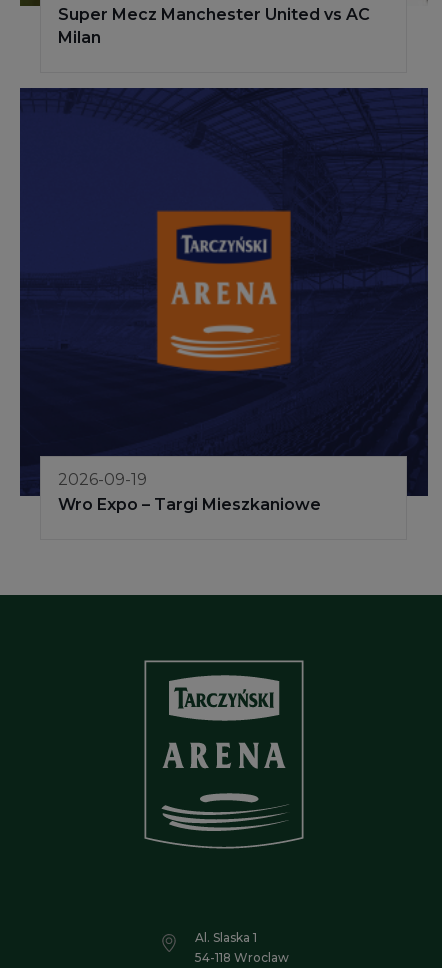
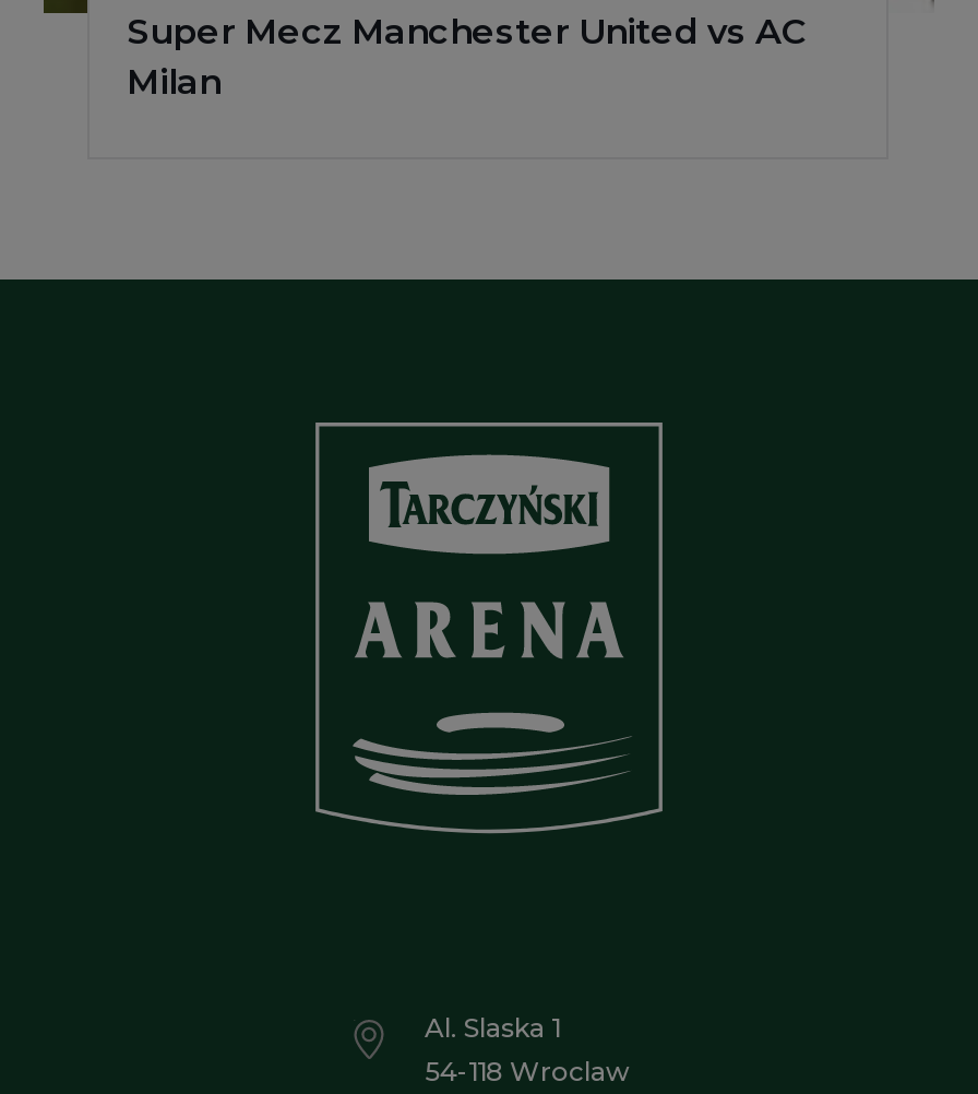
- [image]
- 2026-09-19
- Wro Expo – Targi Mieszkaniowe
